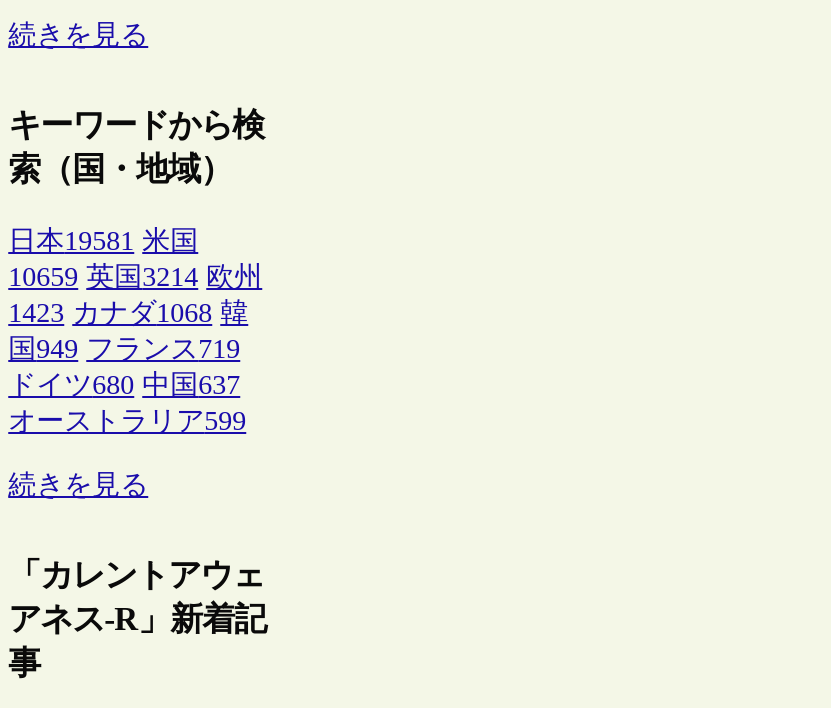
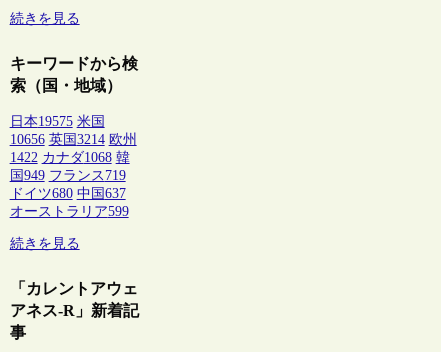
- 日本19581 米国
+ 日本19575 米国

- 10659 英国3214 欧州
+ 10656 英国3214 欧州

- 1423 カナダ1068 韓
+ 1422 カナダ1068 韓
